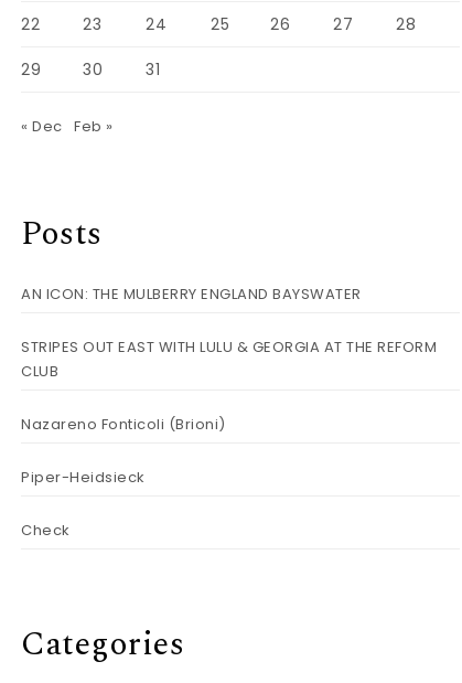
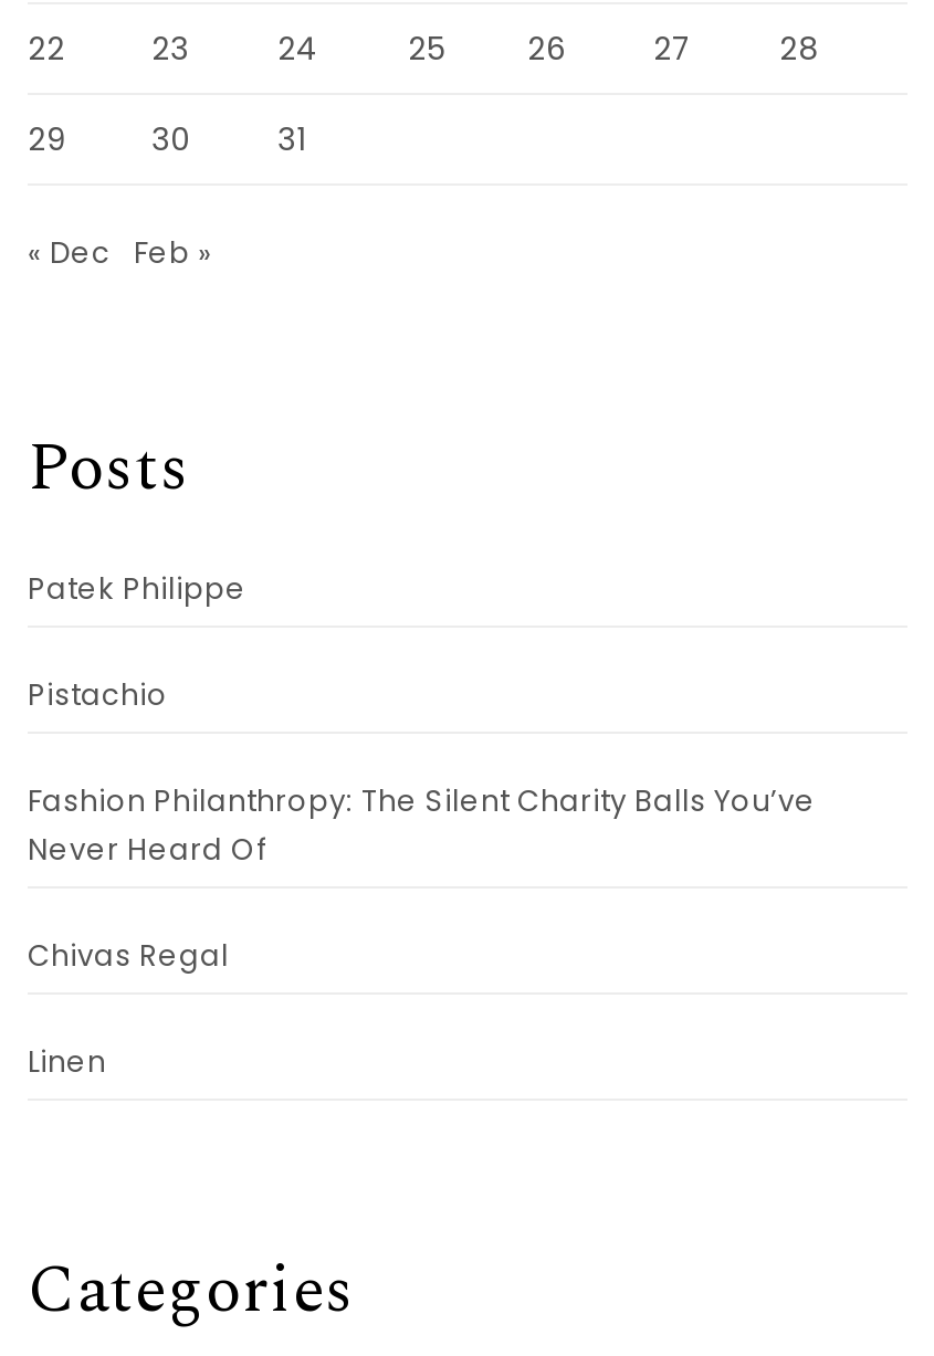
- AN ICON: THE MULBERRY ENGLAND BAYSWATER
+ Patek Philippe

- STRIPES OUT EAST WITH LULU & GEORGIA AT THE REFORM
- CLUB
+ Pistachio

- Nazareno Fonticoli (Brioni)
+ Fashion Philanthropy: The Silent Charity Balls You’ve
+ Never Heard Of

- Piper-Heidsieck
+ Chivas Regal

- Check
+ Linen
